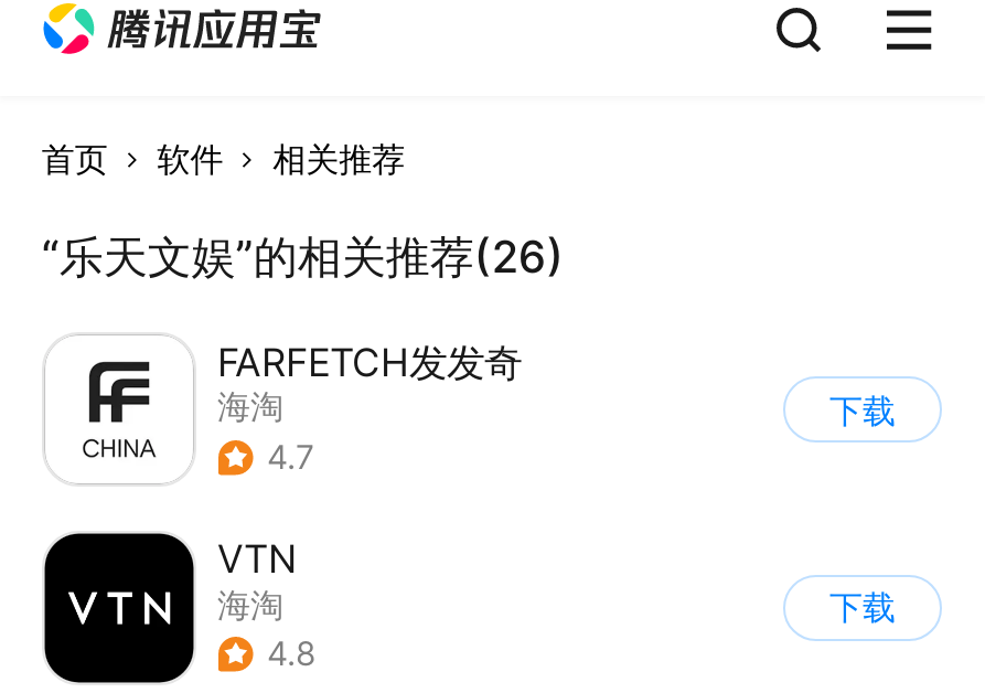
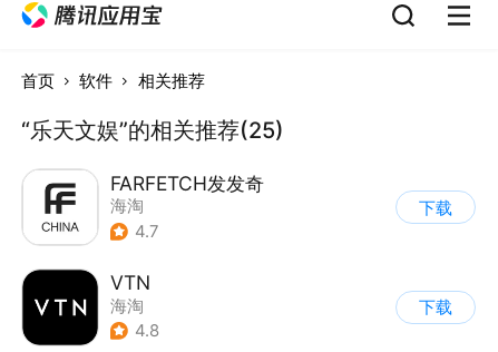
- “乐天文娱”的相关推荐(26)
+ “乐天文娱”的相关推荐(25)
